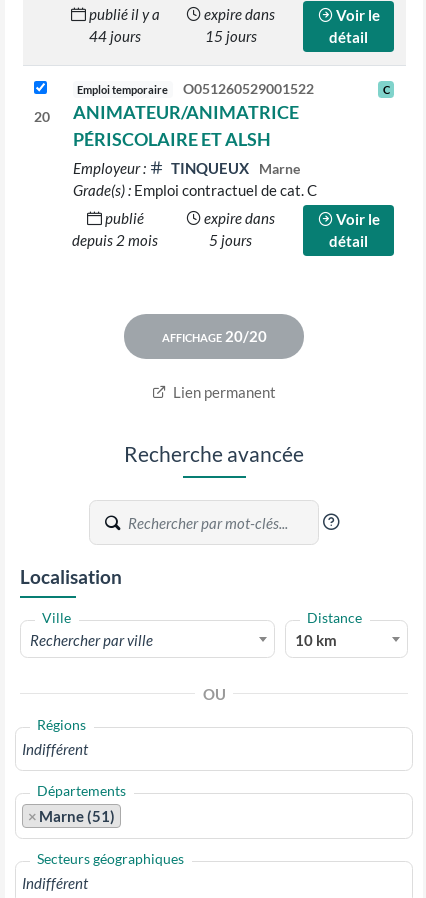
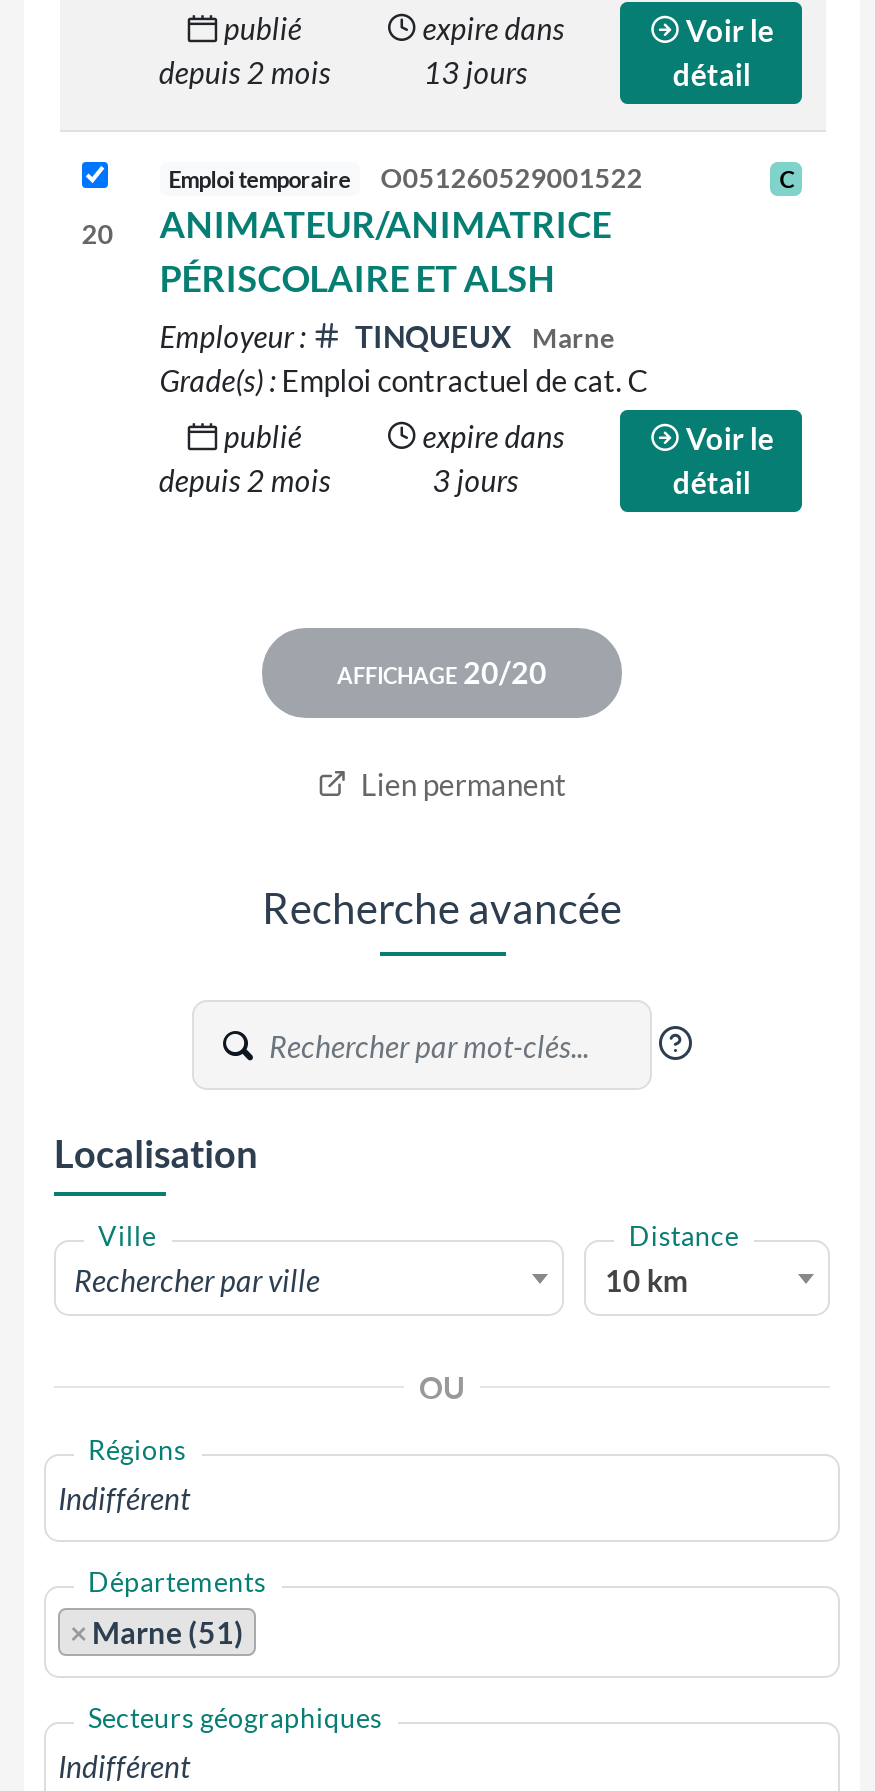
- publié il y a
- 44 jours
+ publié
+ depuis 2 mois

- 15 jours
+ 13 jours

- 5 jours
+ 3 jours
